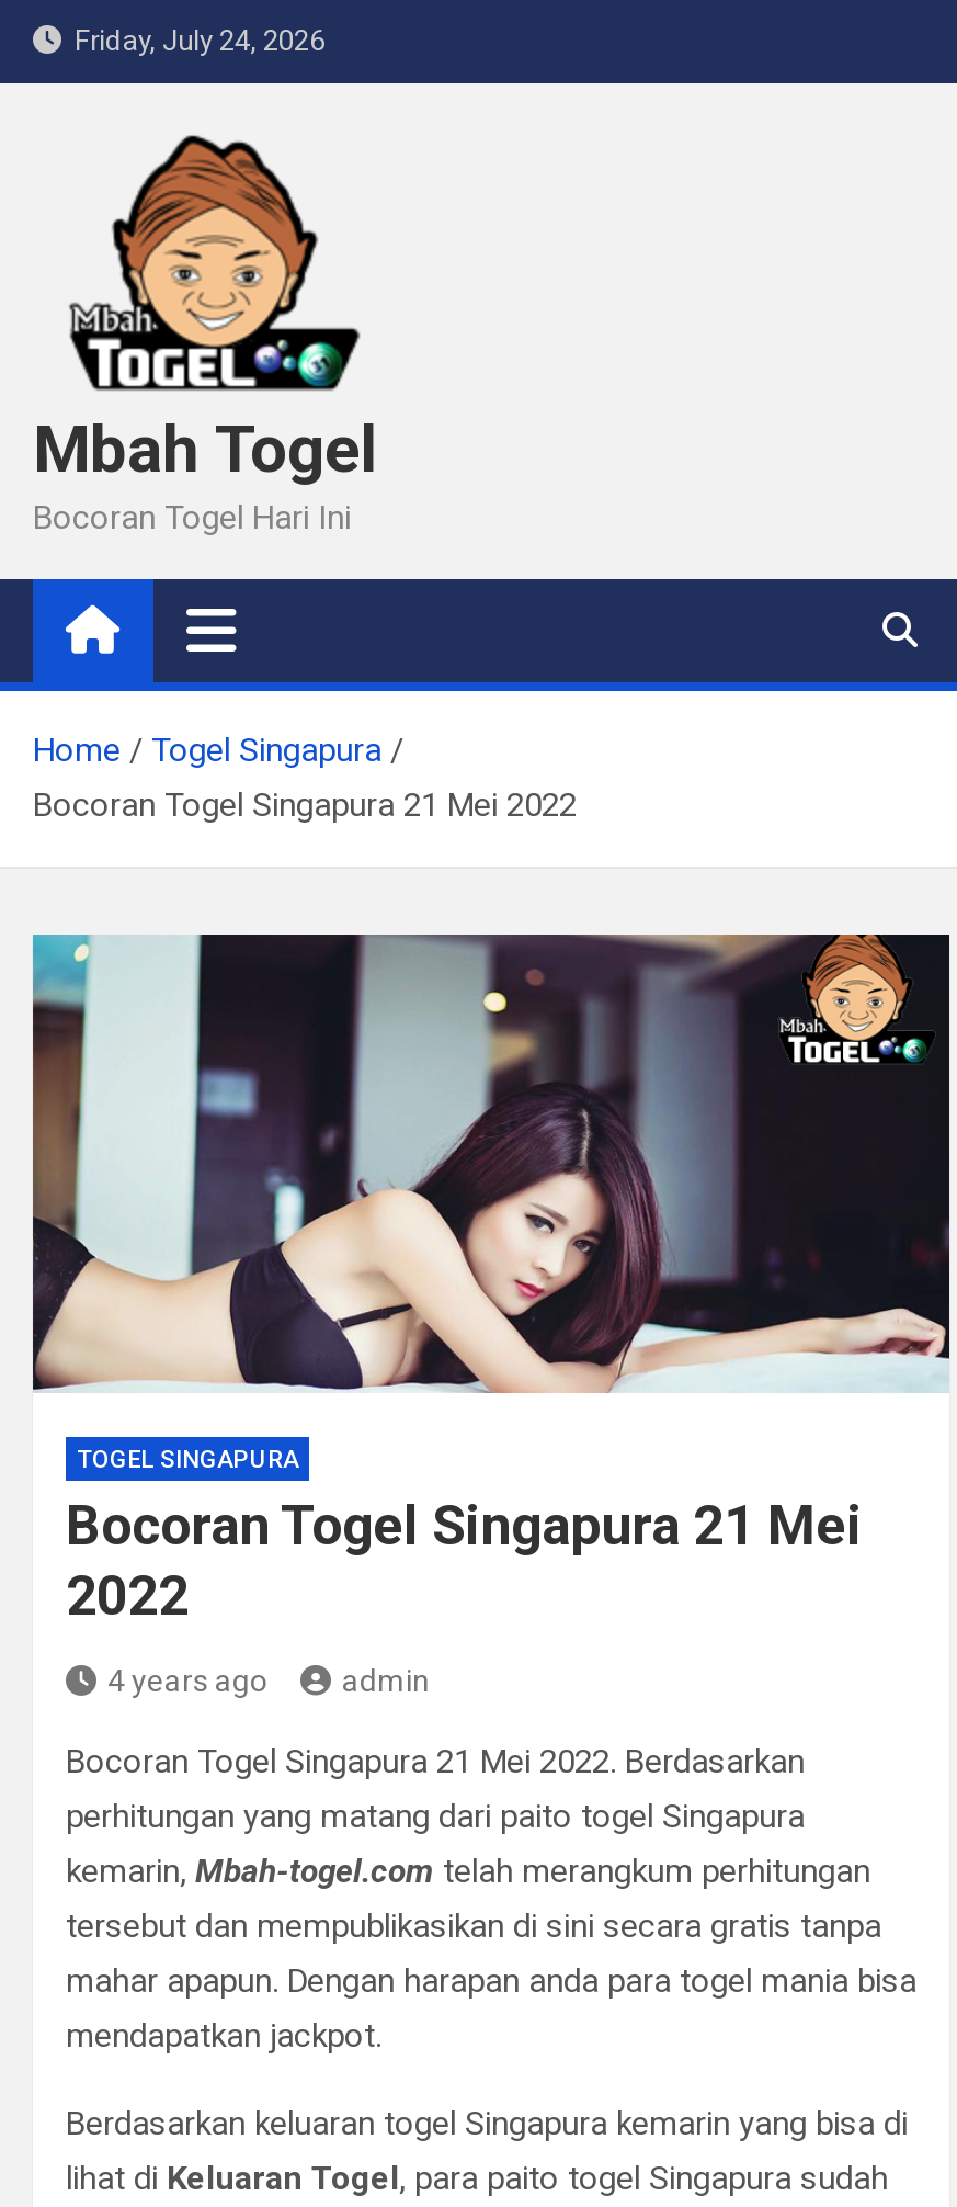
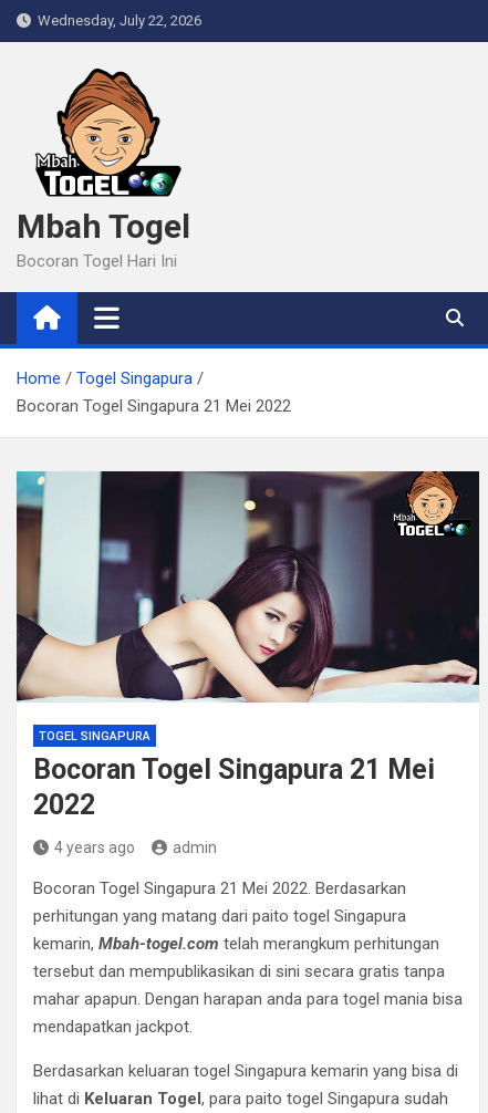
- Friday, July 24, 2026
+ Wednesday, July 22, 2026
